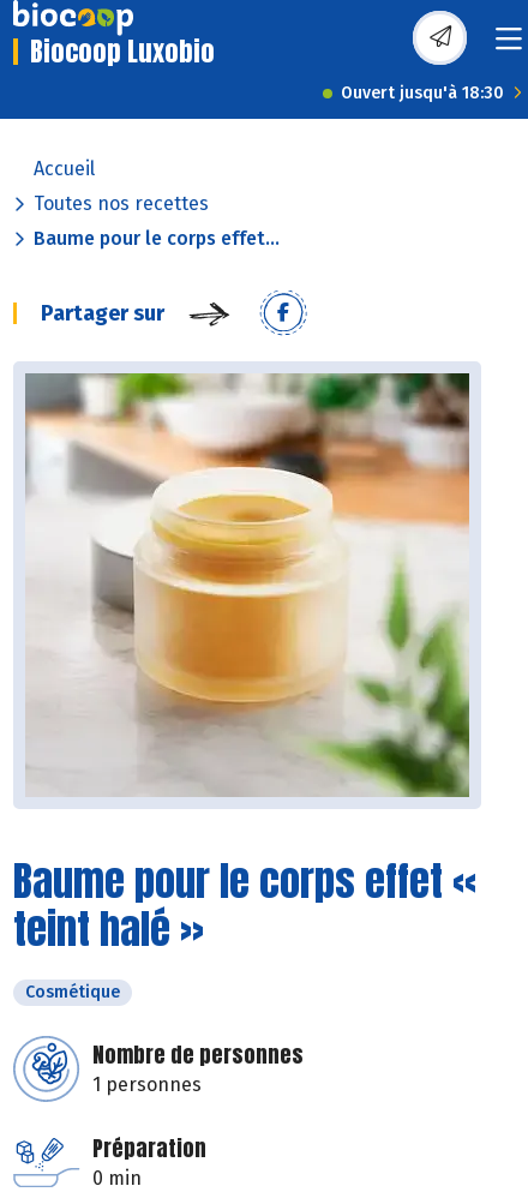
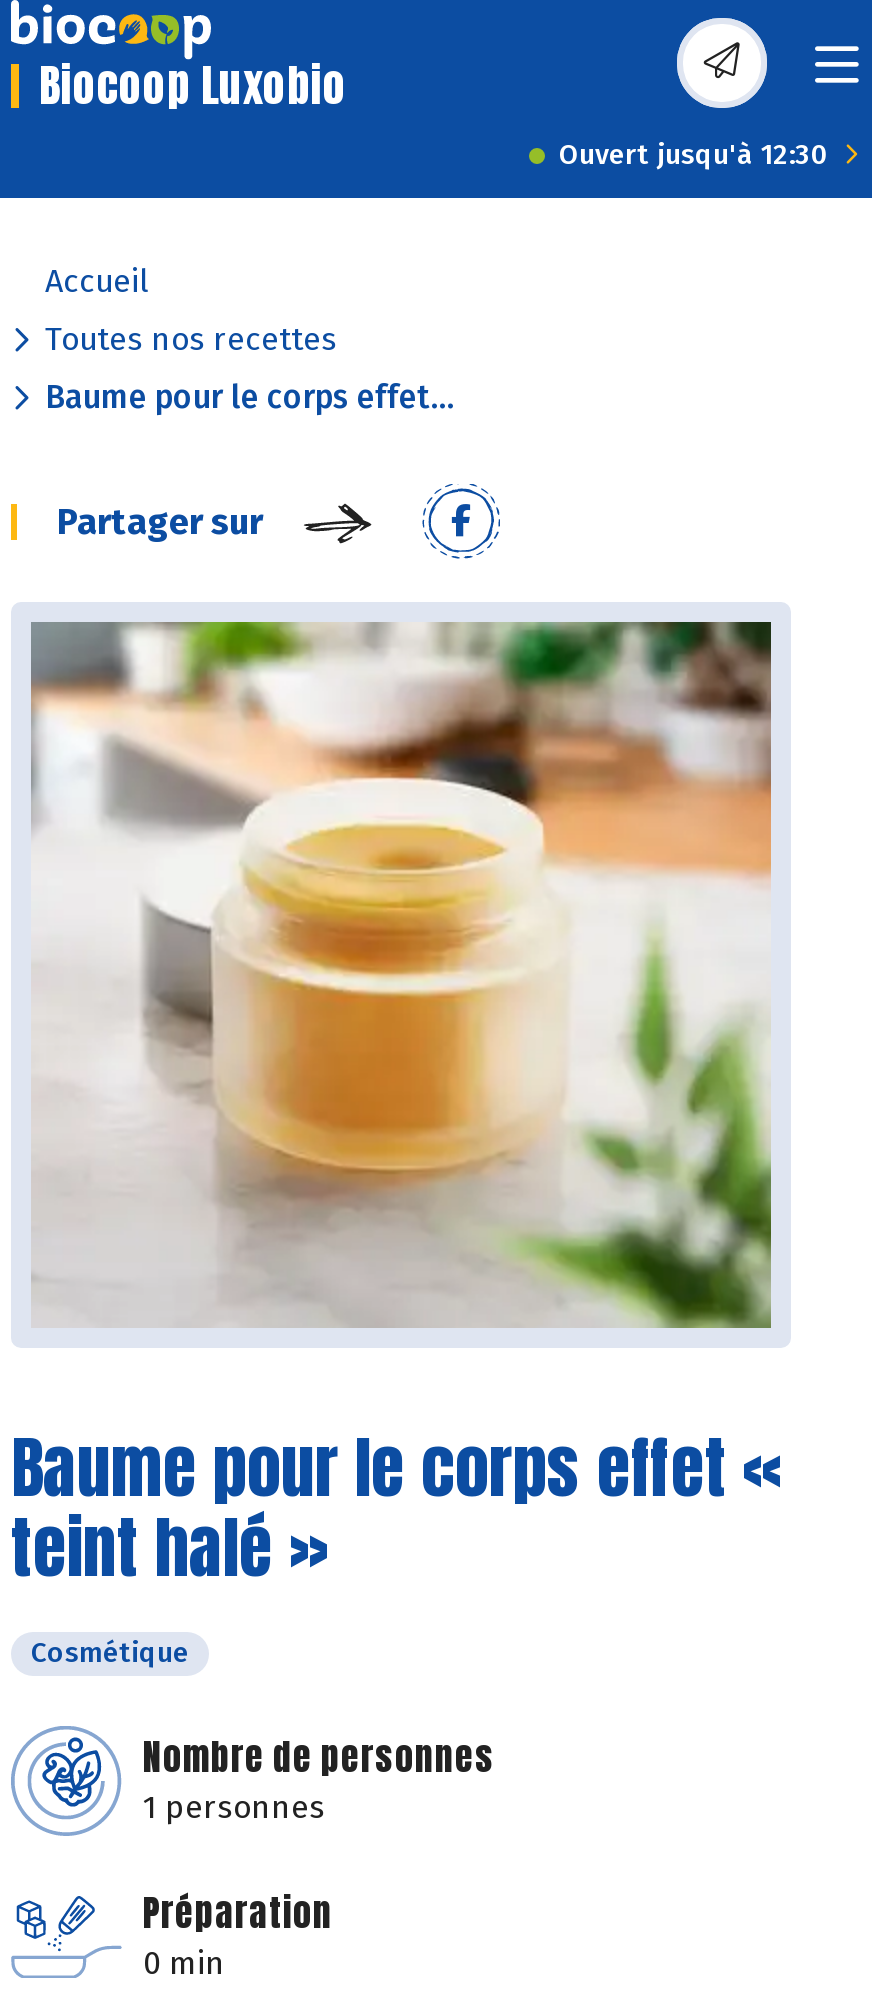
- Ouvert jusqu'à 18:30
+ Ouvert jusqu'à 12:30
